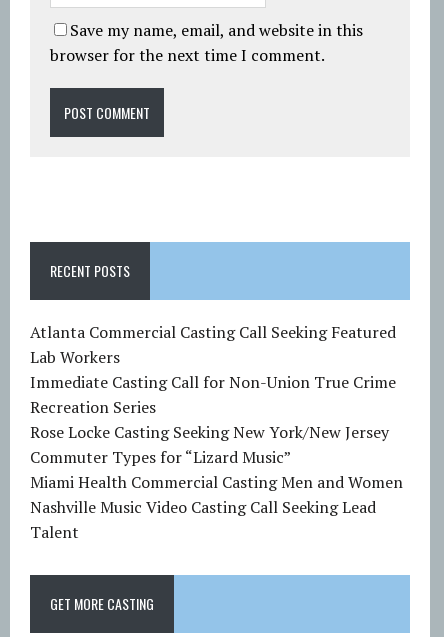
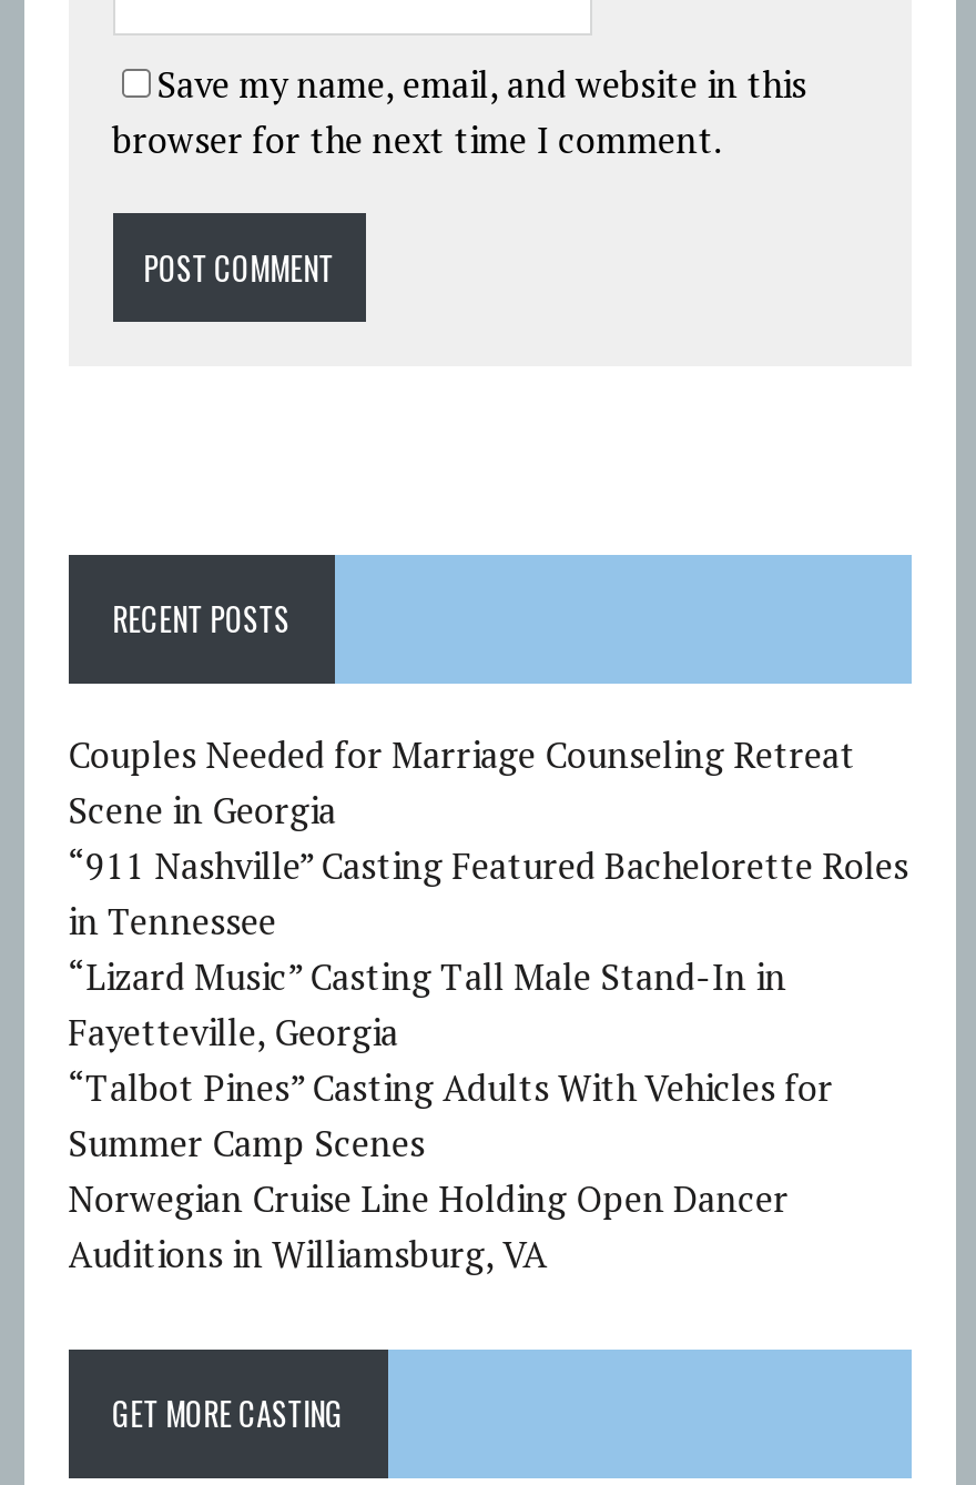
- Atlanta Commercial Casting Call Seeking Featured
- Lab Workers
- Immediate Casting Call for Non-Union True Crime
- Recreation Series
- Rose Locke Casting Seeking New York/New Jersey
- Commuter Types for “Lizard Music”
- Miami Health Commercial Casting Men and Women
- Nashville Music Video Casting Call Seeking Lead
- Talent
+ Couples Needed for Marriage Counseling Retreat
+ Scene in Georgia
+ “911 Nashville” Casting Featured Bachelorette Roles
+ in Tennessee
+ “Lizard Music” Casting Tall Male Stand-In in
+ Fayetteville, Georgia
+ “Talbot Pines” Casting Adults With Vehicles for
+ Summer Camp Scenes
+ Norwegian Cruise Line Holding Open Dancer
+ Auditions in Williamsburg, VA
